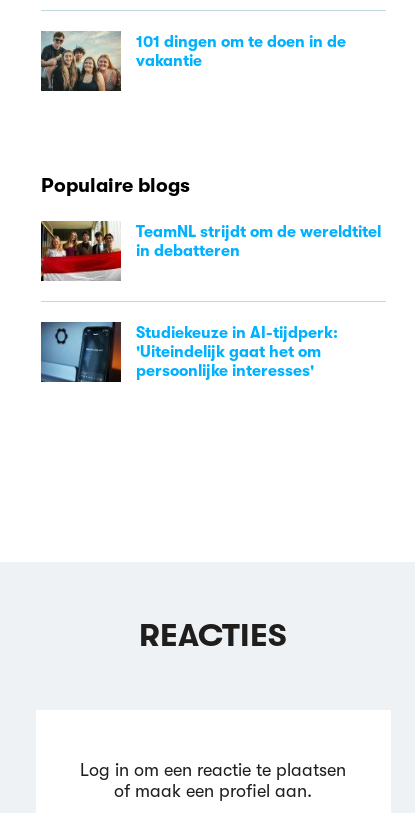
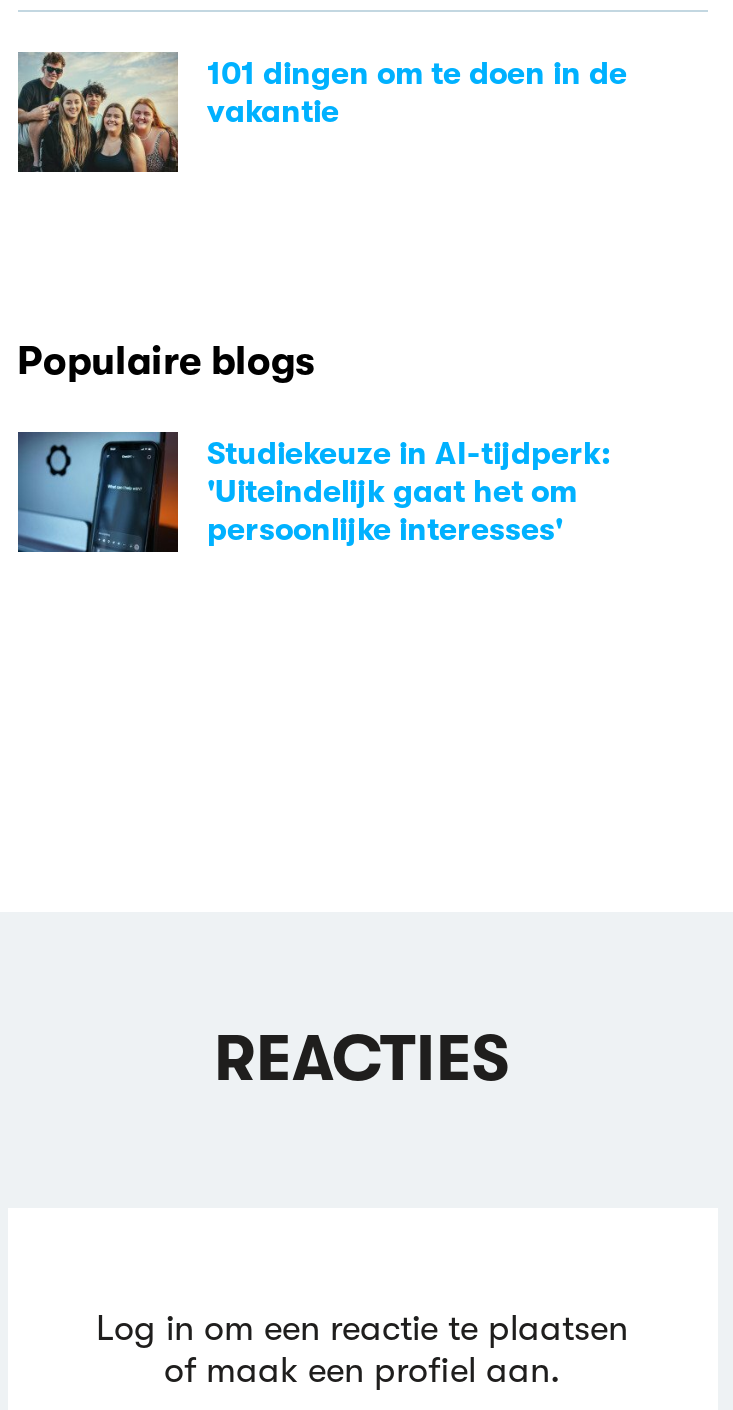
- [image]
- TeamNL strijdt om de wereldtitel
- in debatteren
